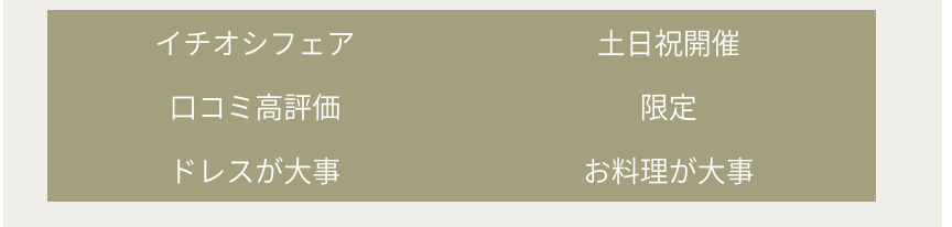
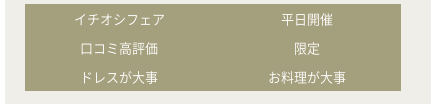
- 土日祝開催
+ 平日開催
